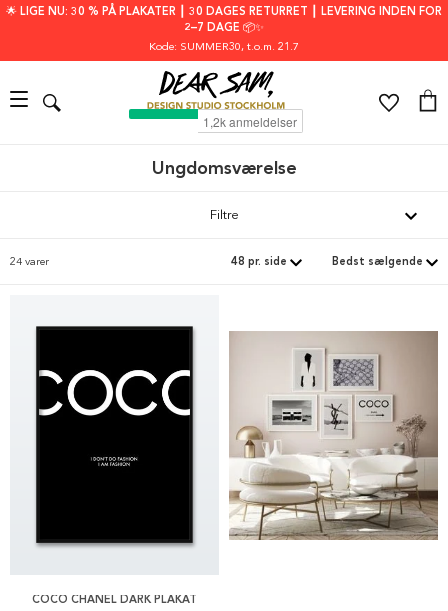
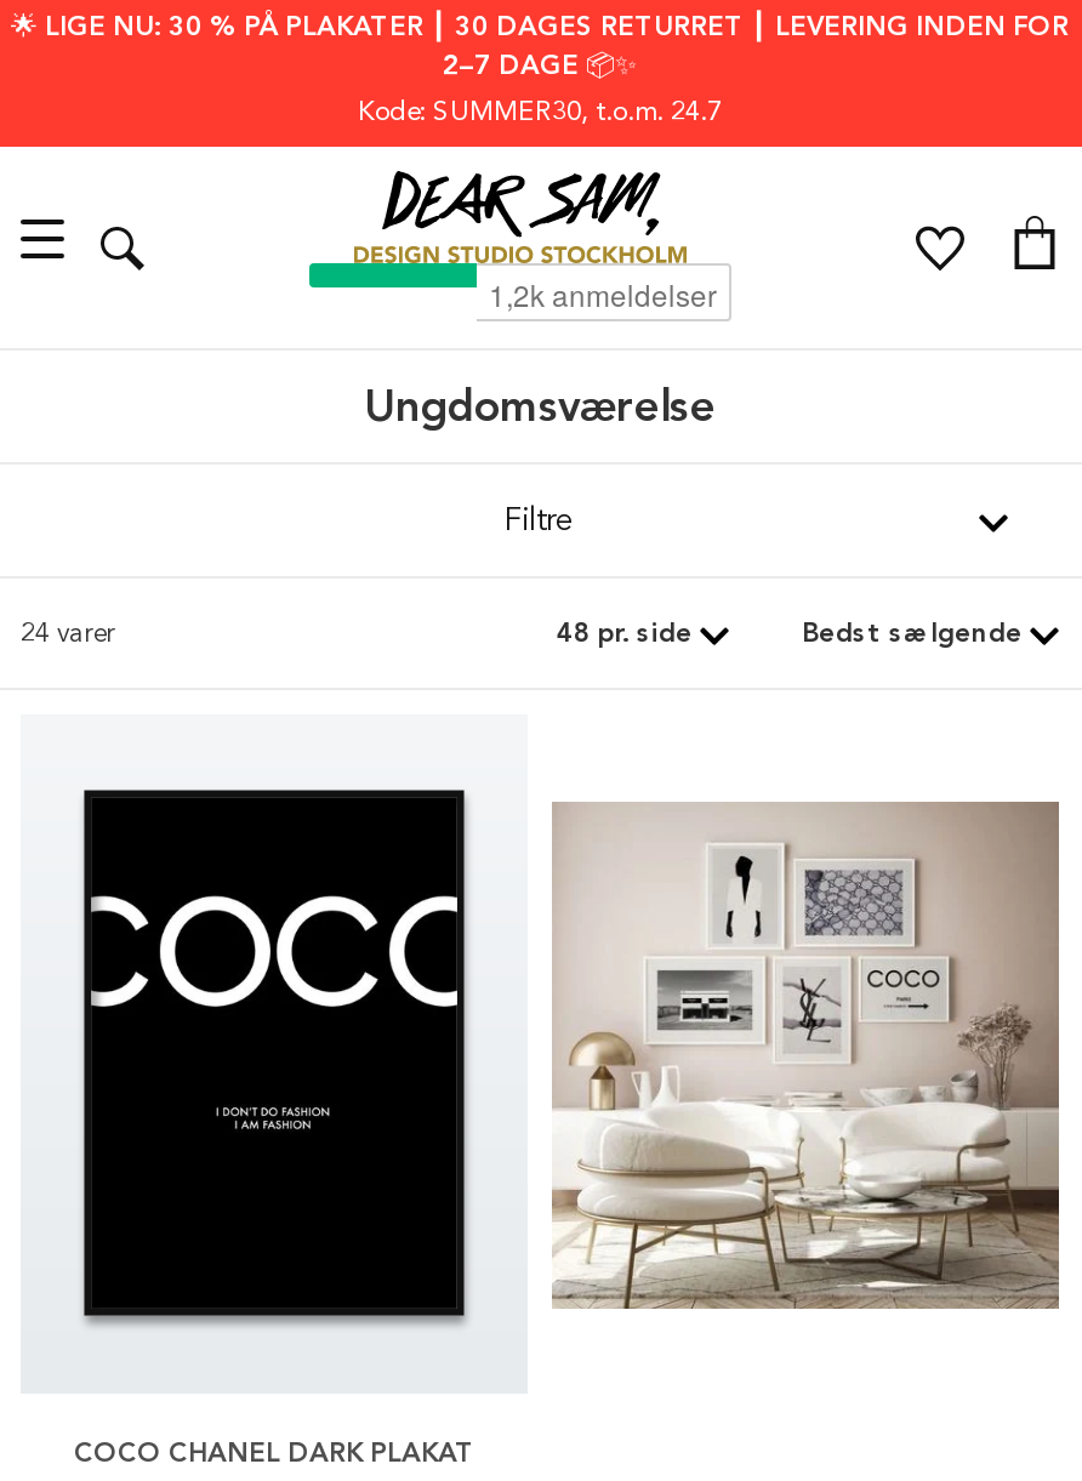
- Kode: SUMMER30, t.o.m. 21.7
+ Kode: SUMMER30, t.o.m. 24.7
